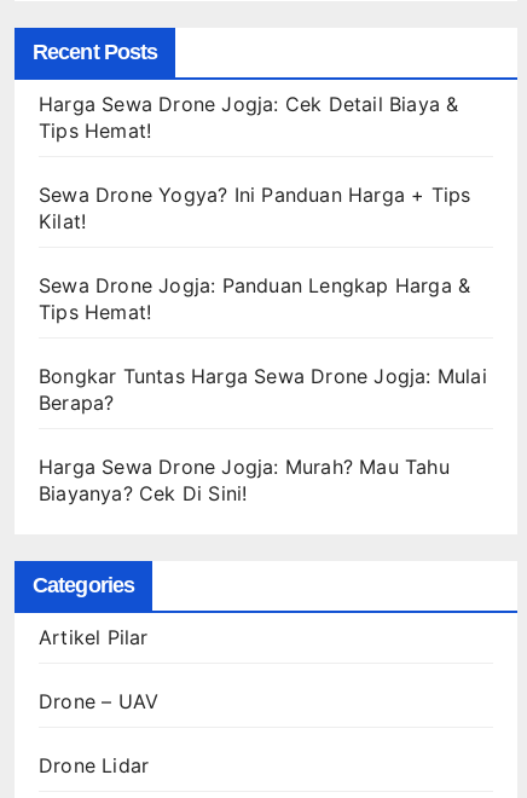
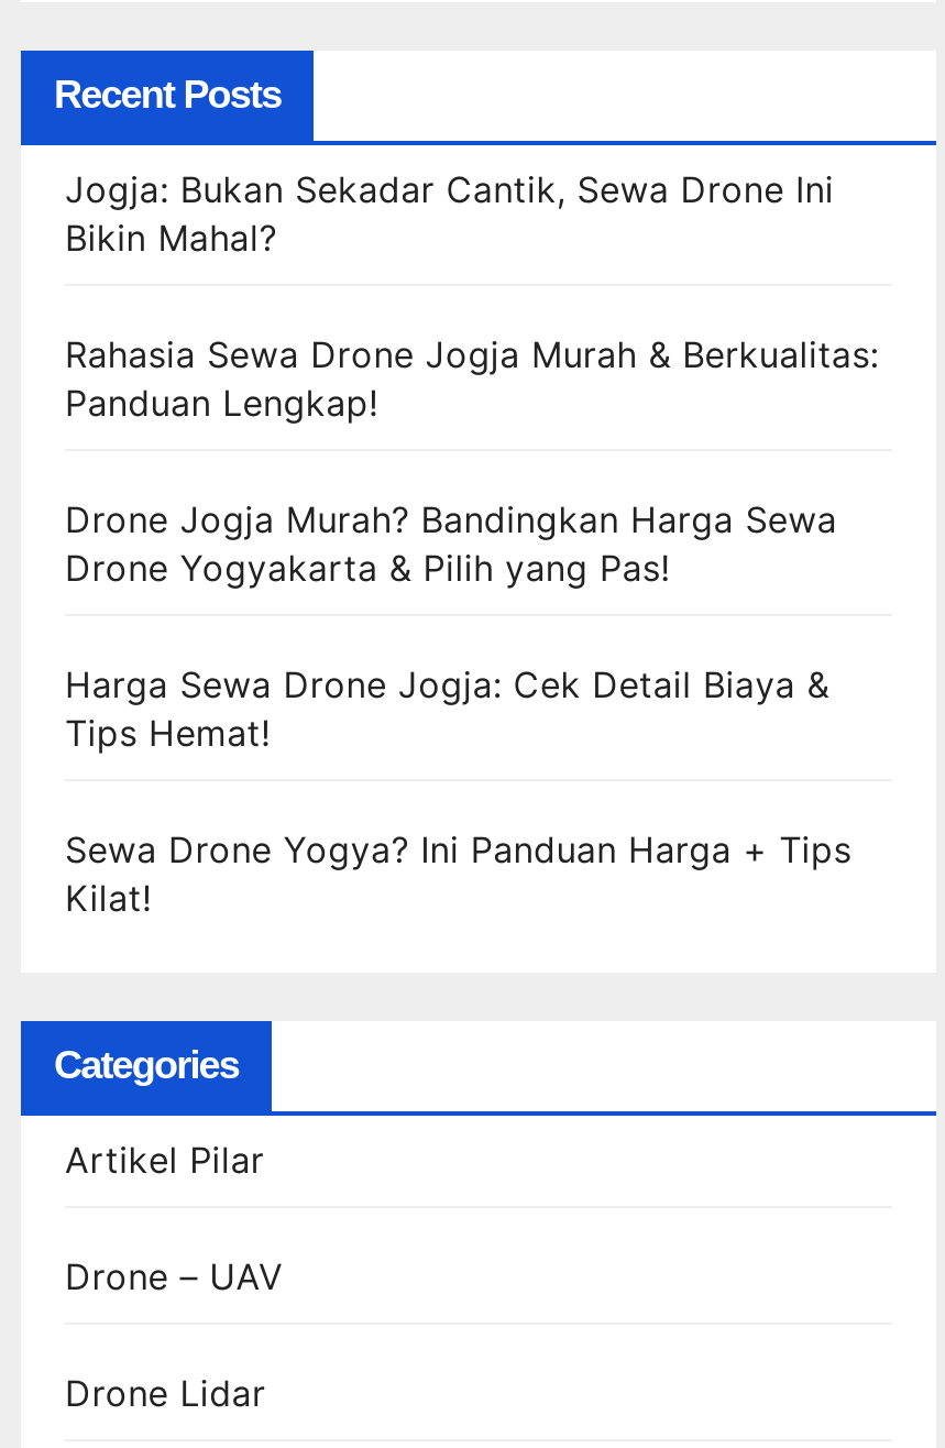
+ Jogja: Bukan Sekadar Cantik, Sewa Drone Ini
+ Bikin Mahal?
+ Rahasia Sewa Drone Jogja Murah & Berkualitas:
+ Panduan Lengkap!
+ Drone Jogja Murah? Bandingkan Harga Sewa
+ Drone Yogyakarta & Pilih yang Pas!

moved down: Harga Sewa Drone Jogja: Cek Detail Biaya & | Tips Hemat! | Sewa Drone Yogya? Ini Panduan Harga + Tips | Kilat!

- Sewa Drone Jogja: Panduan Lengkap Harga &
- Tips Hemat!
- Bongkar Tuntas Harga Sewa Drone Jogja: Mulai
- Berapa?
- Harga Sewa Drone Jogja: Murah? Mau Tahu
- Biayanya? Cek Di Sini!
